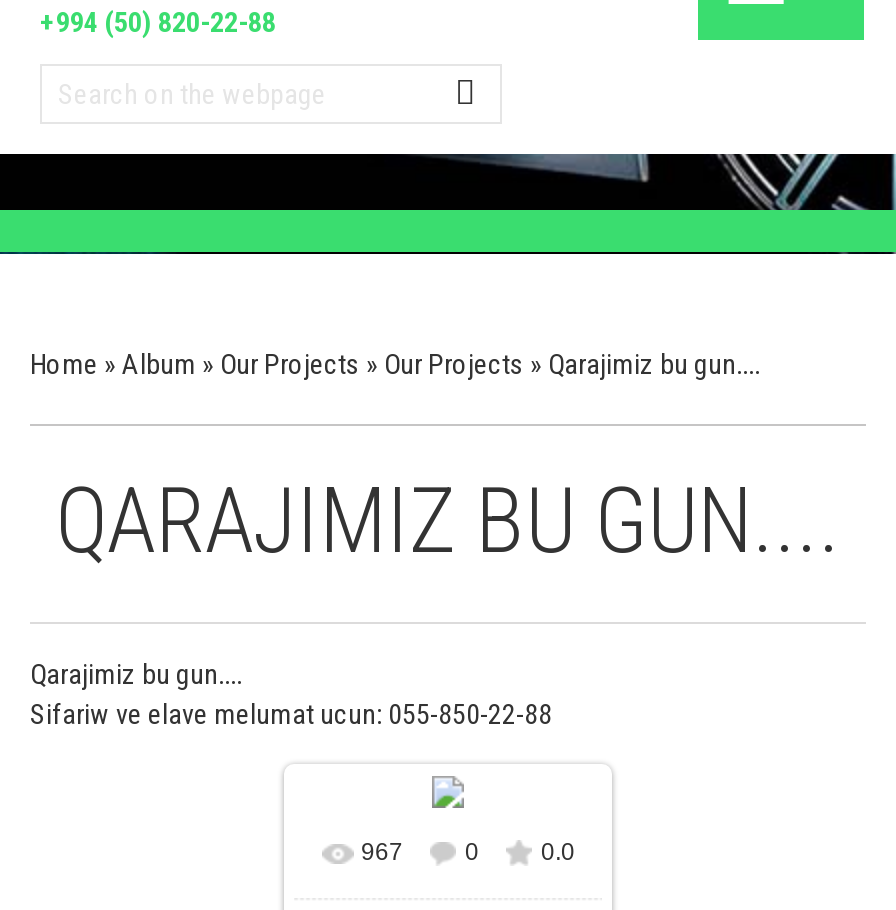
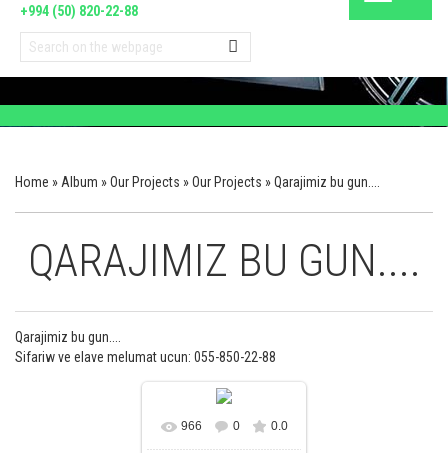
- 967
+ 966
